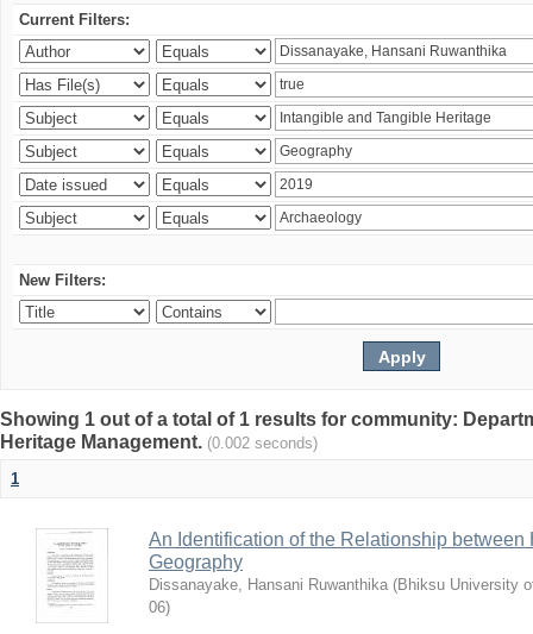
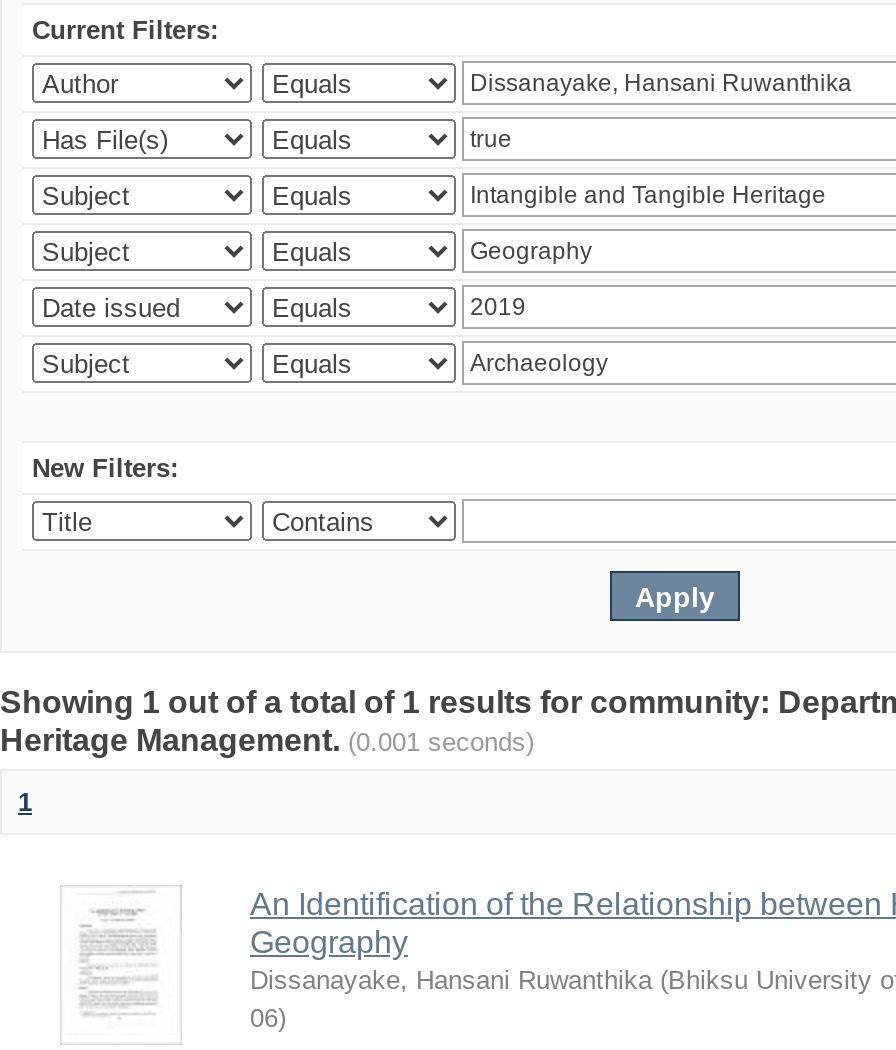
- Heritage Management. (0.002 seconds)
+ Heritage Management. (0.001 seconds)
